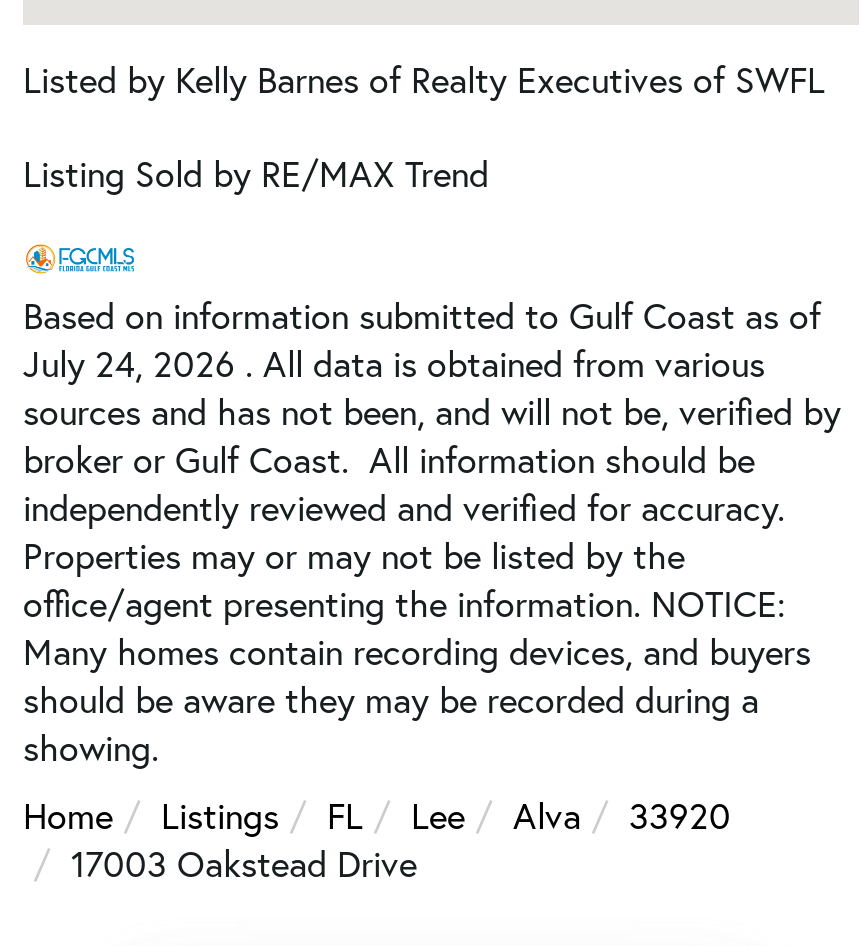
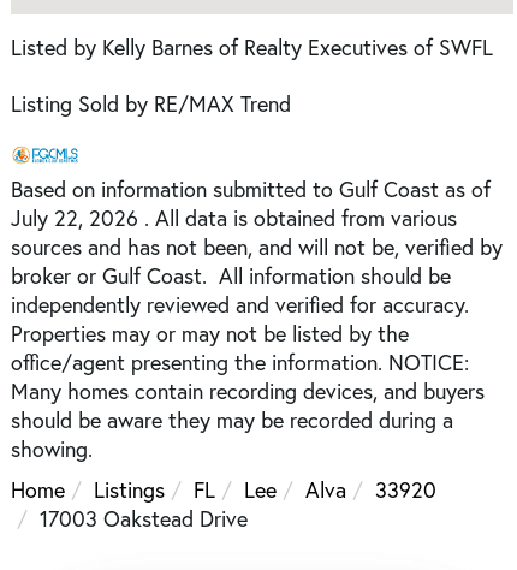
- July 24, 2026 . All data is obtained from various
+ July 22, 2026 . All data is obtained from various
